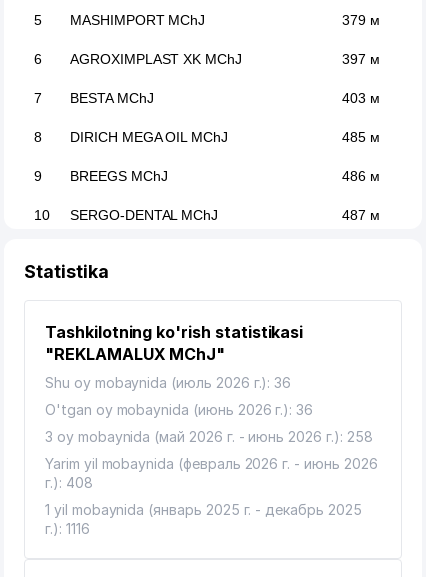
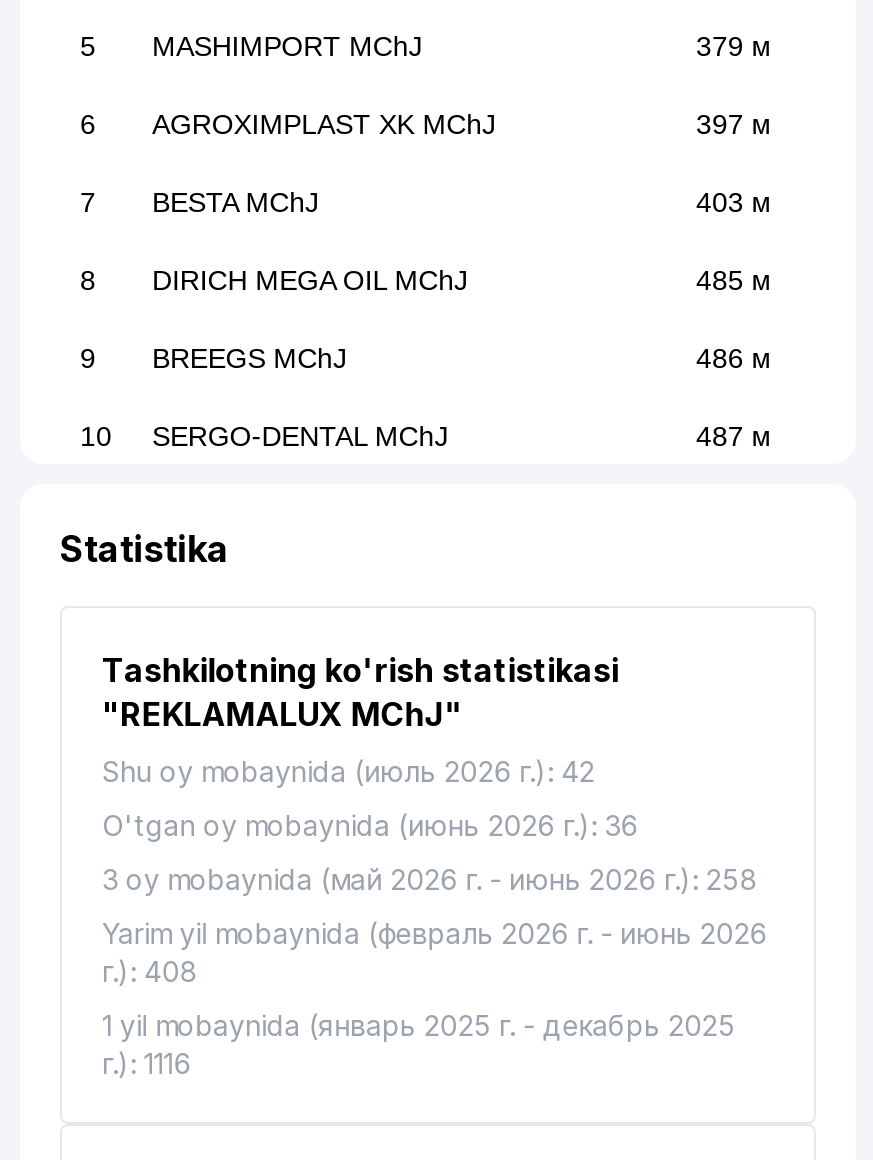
- Shu oy mobaynida (июль 2026 г.): 36
+ Shu oy mobaynida (июль 2026 г.): 42
